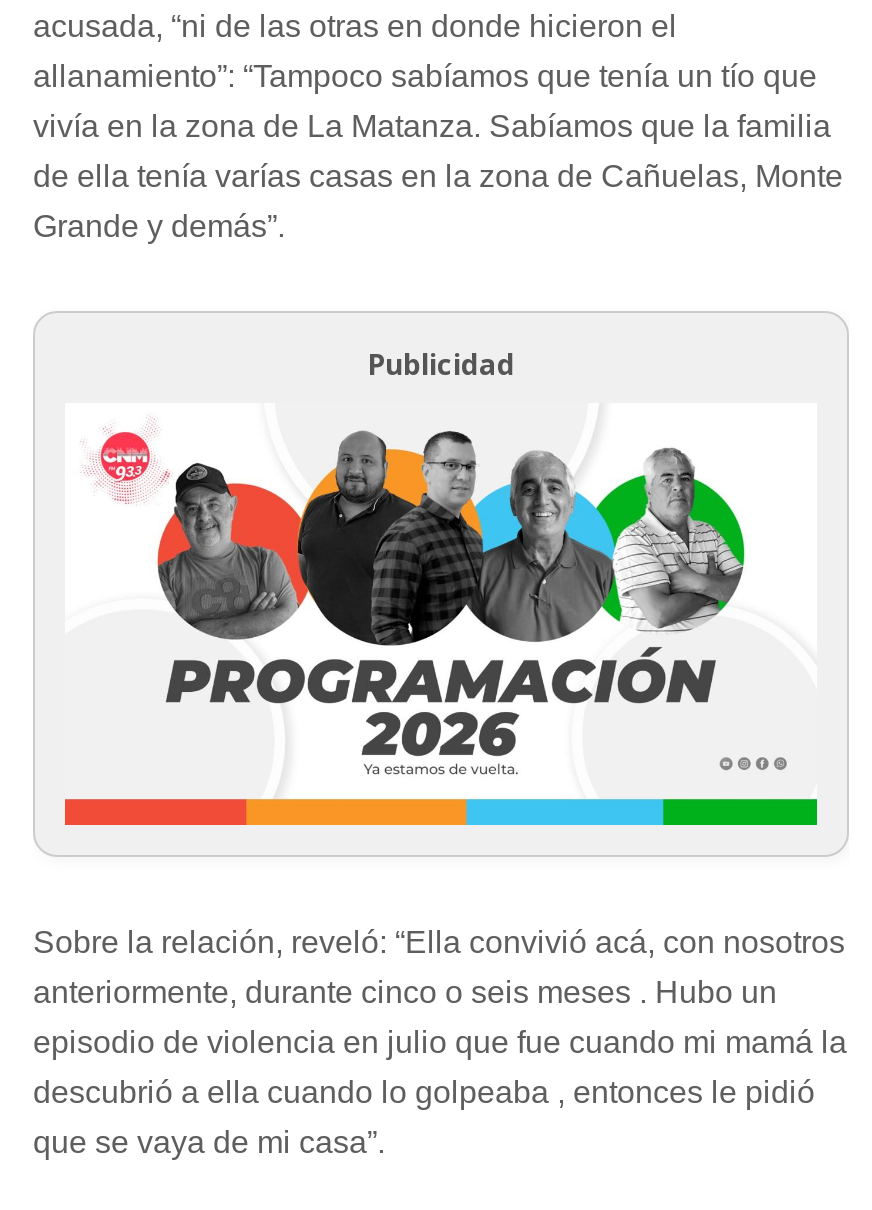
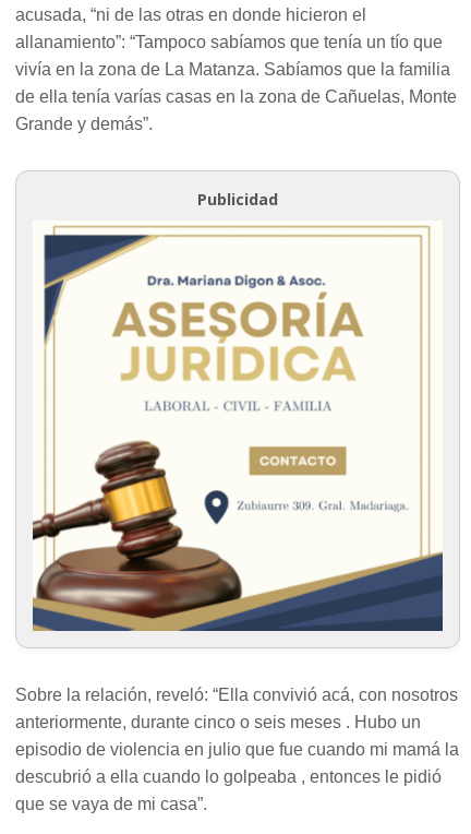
- [image]
+ [image]
